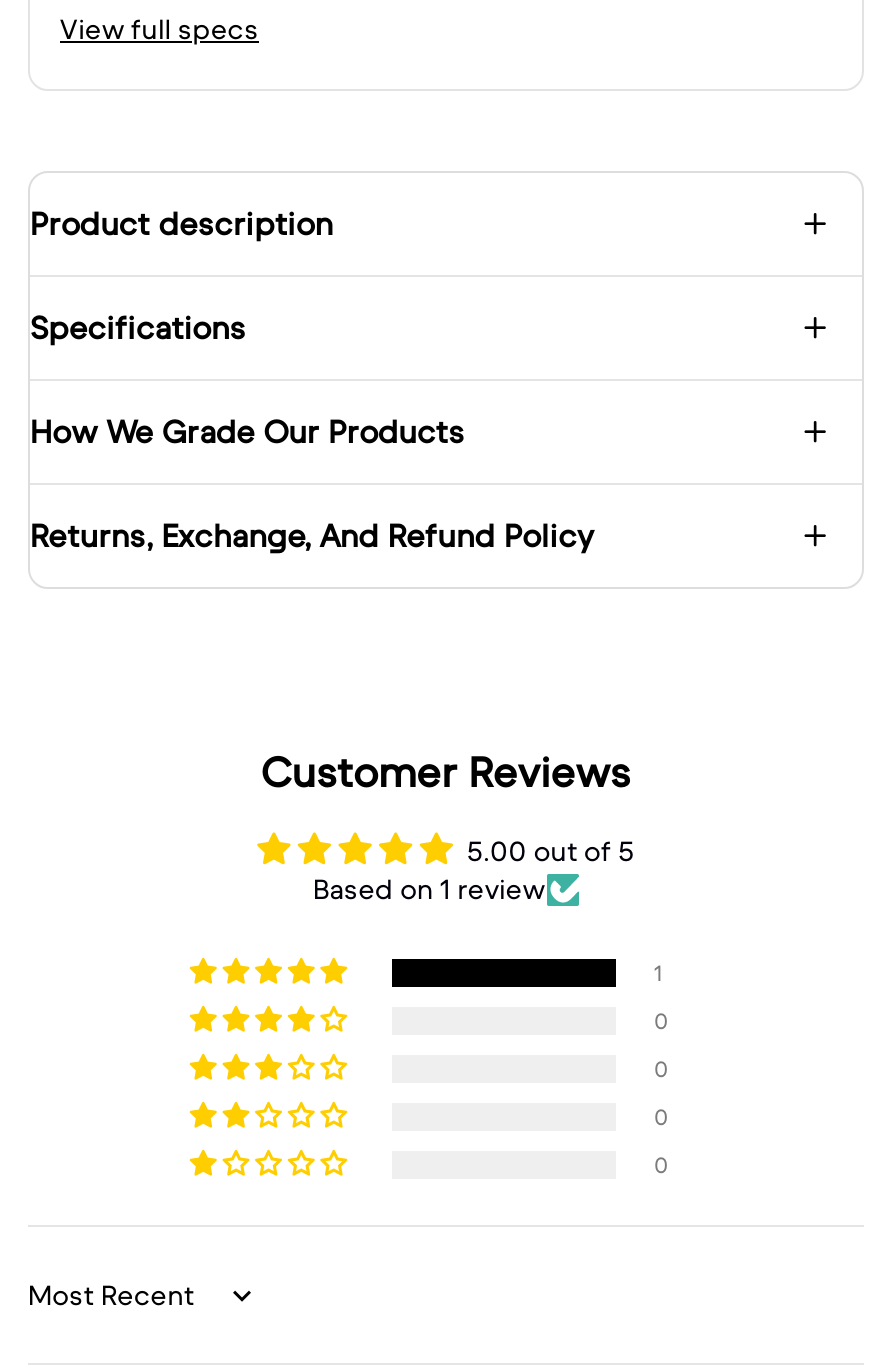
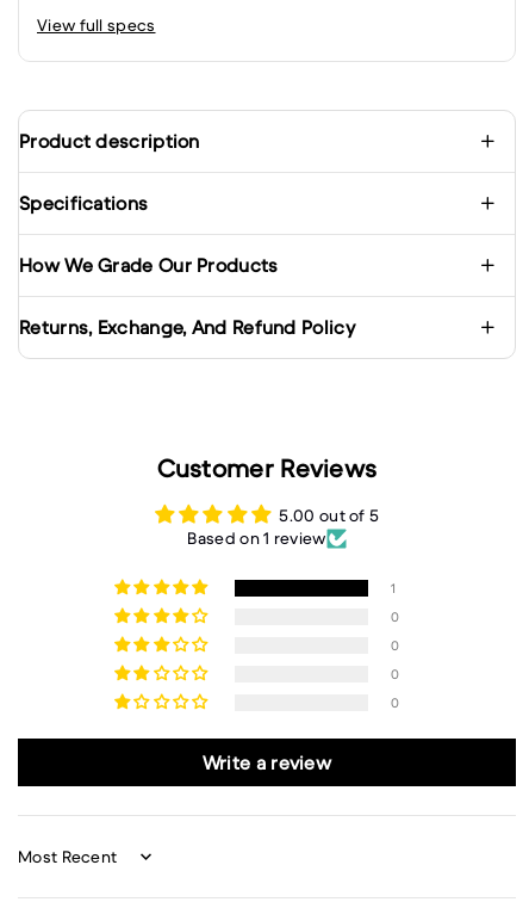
+ Write a review
